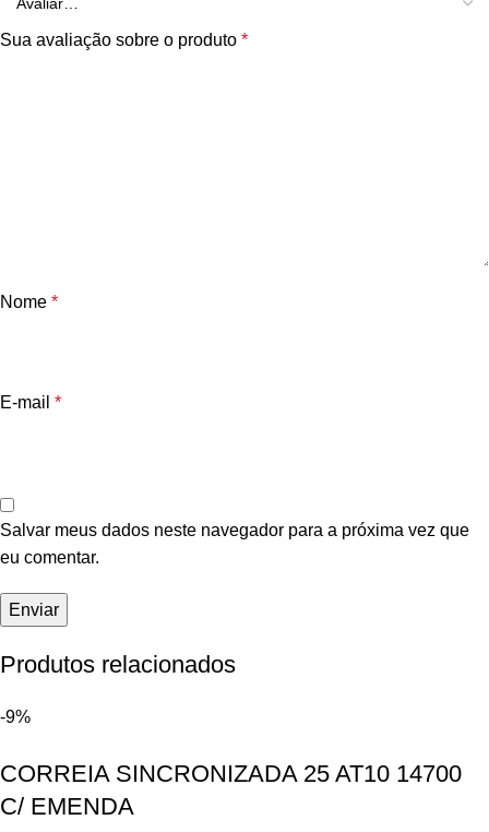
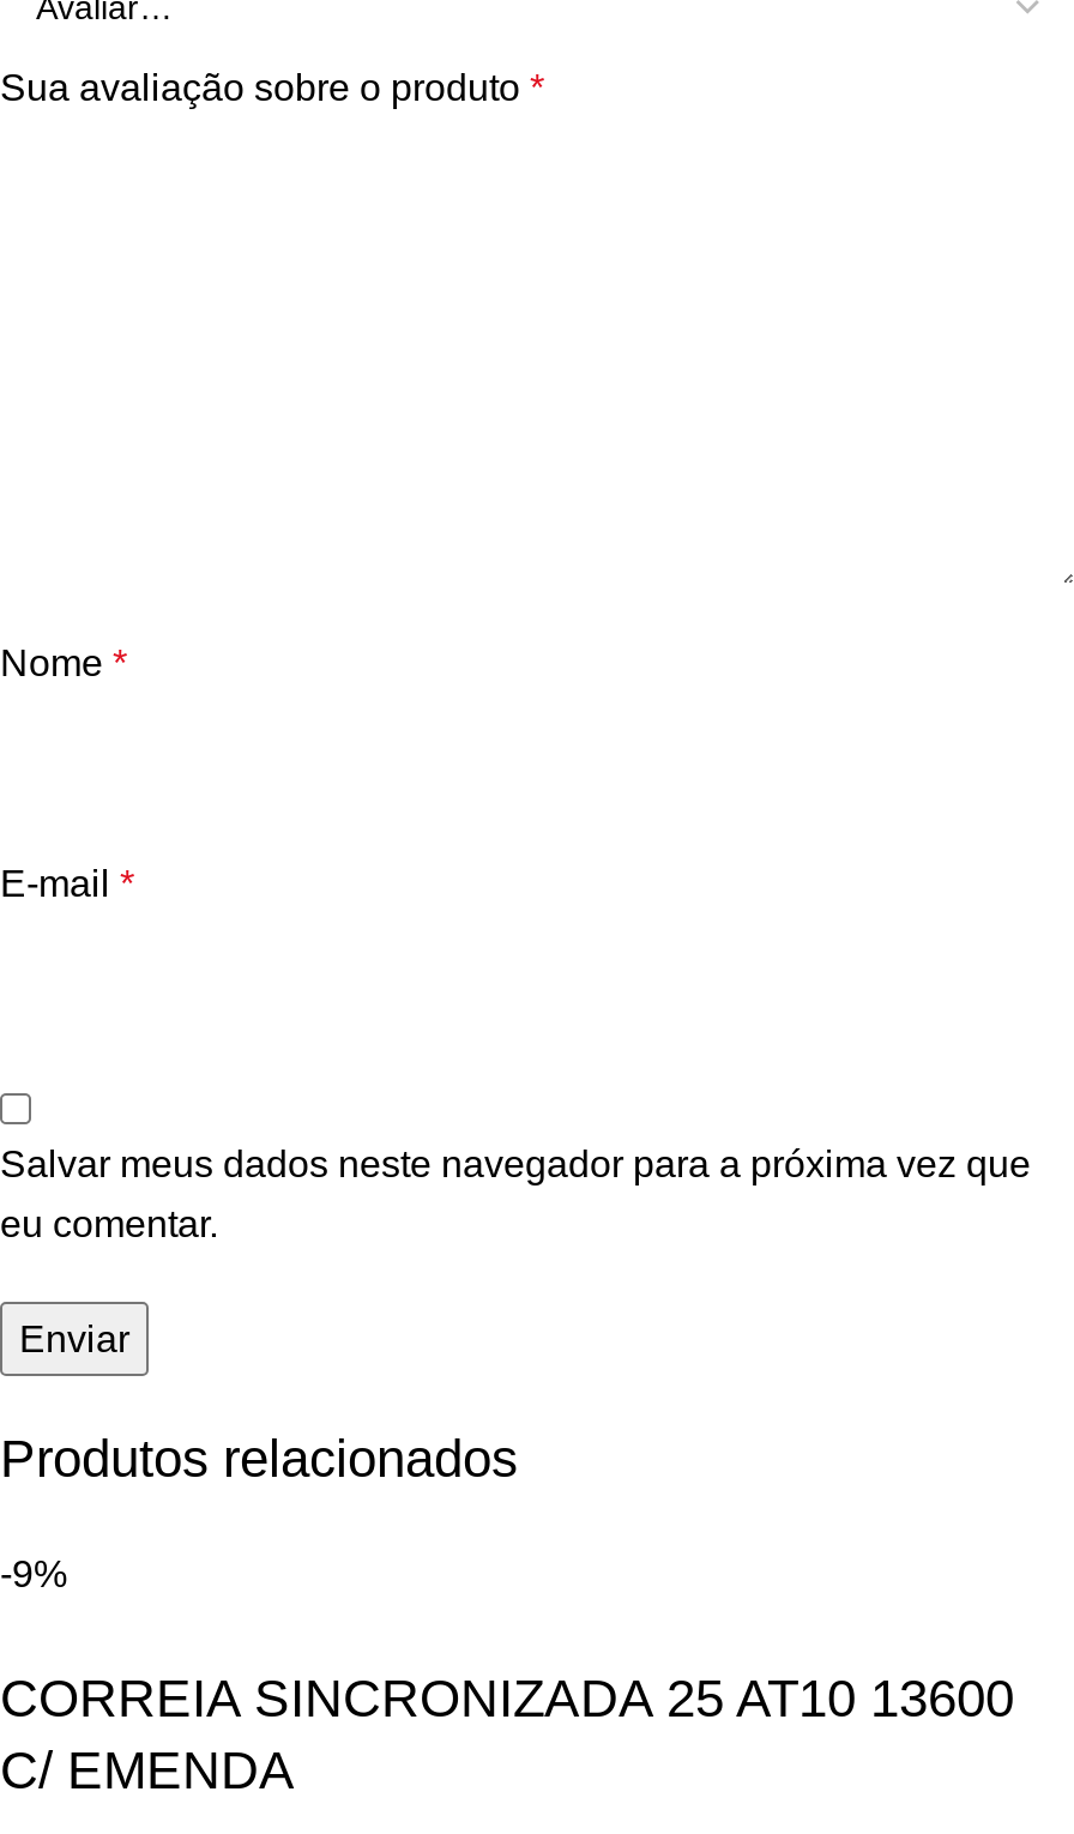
- CORREIA SINCRONIZADA 25 AT10 14700
+ CORREIA SINCRONIZADA 25 AT10 13600
